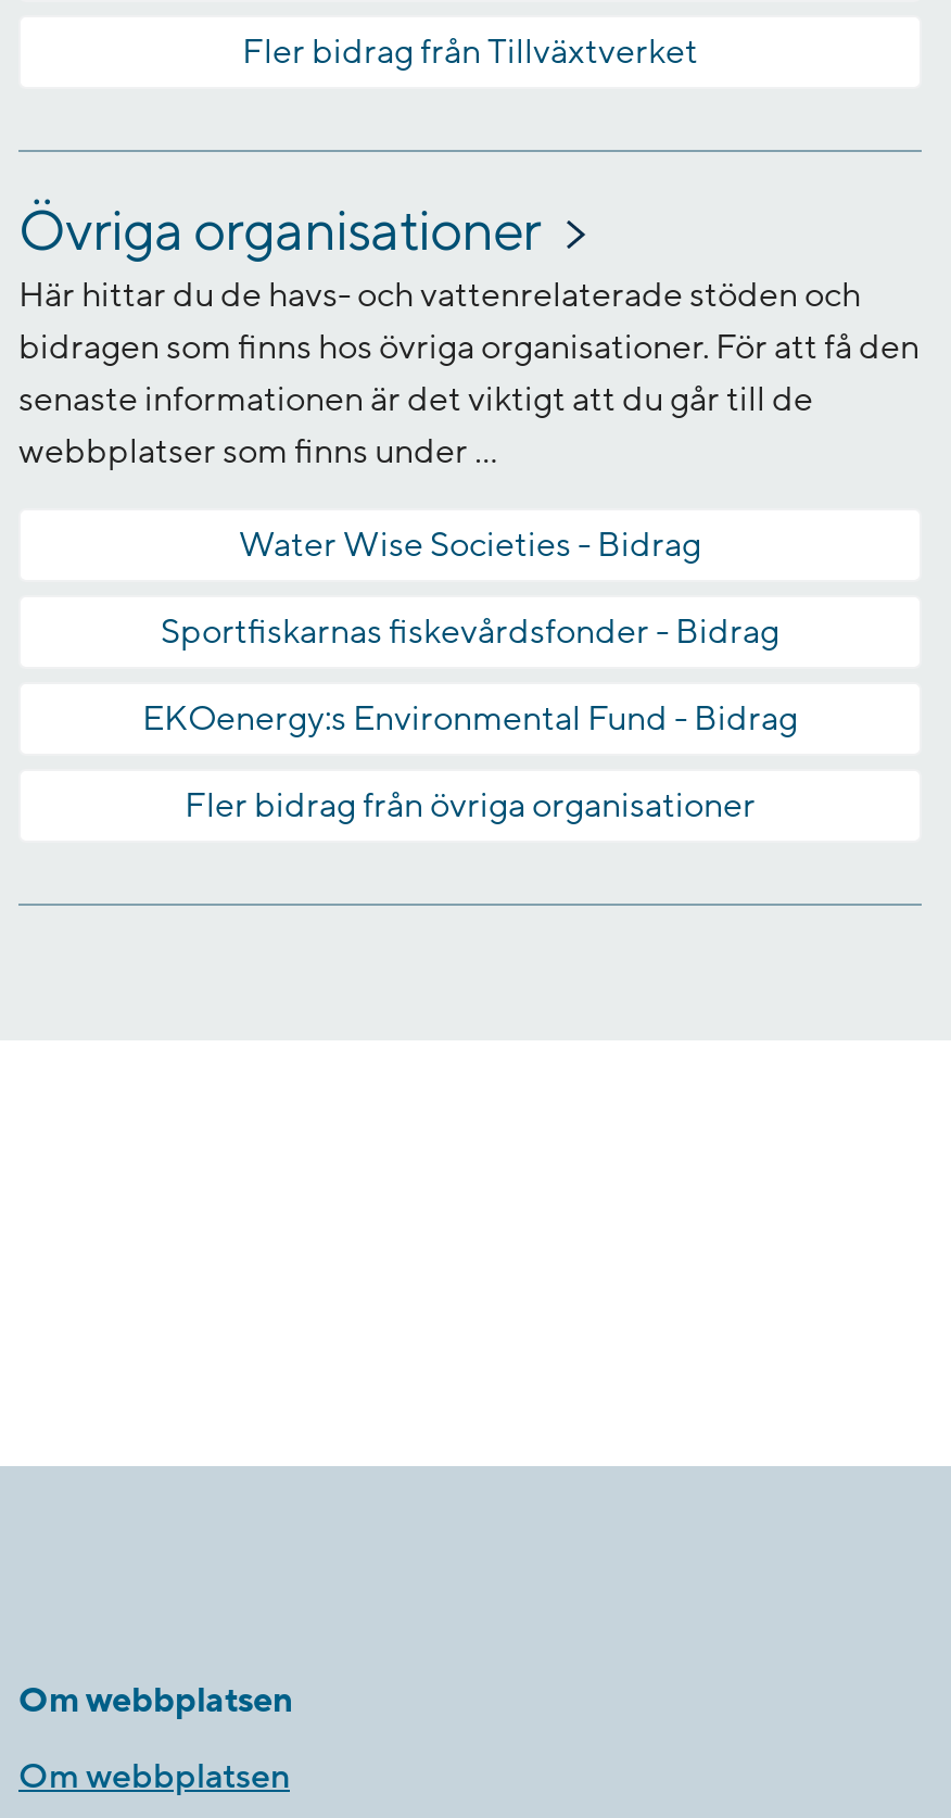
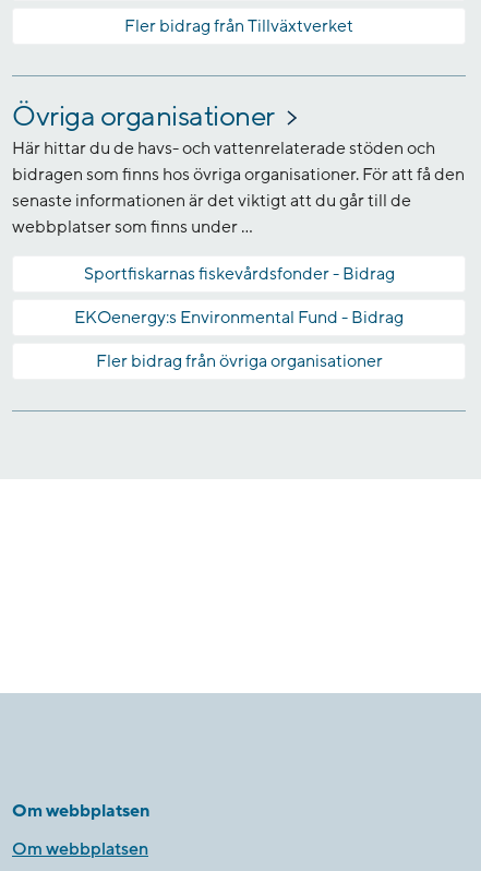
- Water Wise Societies - Bidrag
